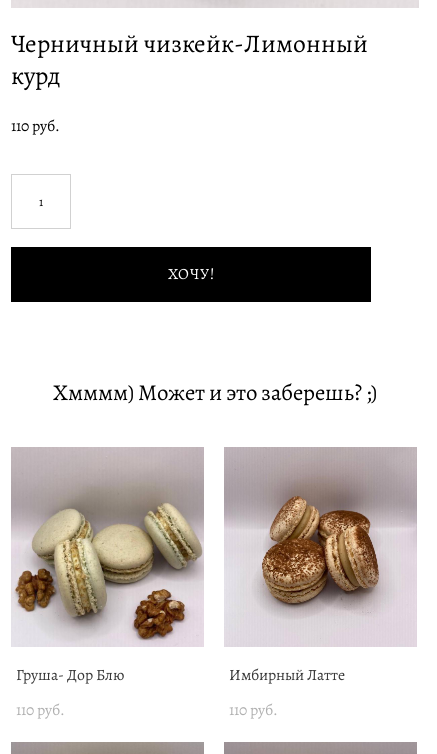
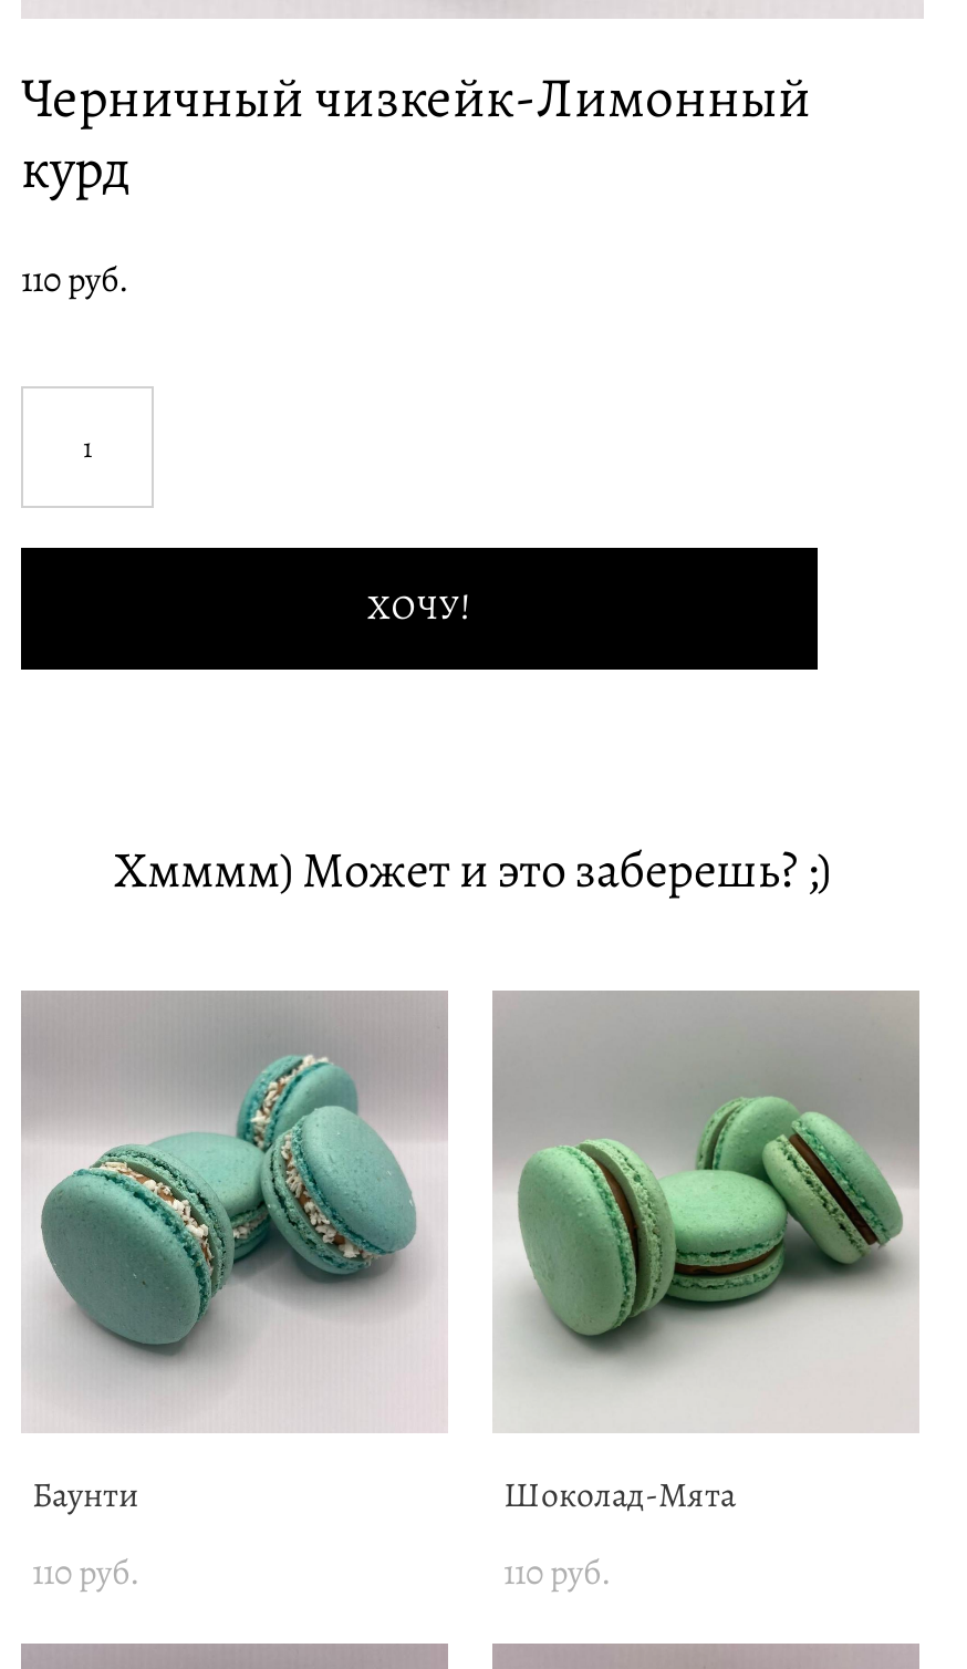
- [image]
- Груша- Дор Блю
+ [image]
+ Баунти

- [image]
+ [image]

- Имбирный Латте
+ Шоколад-Мята
